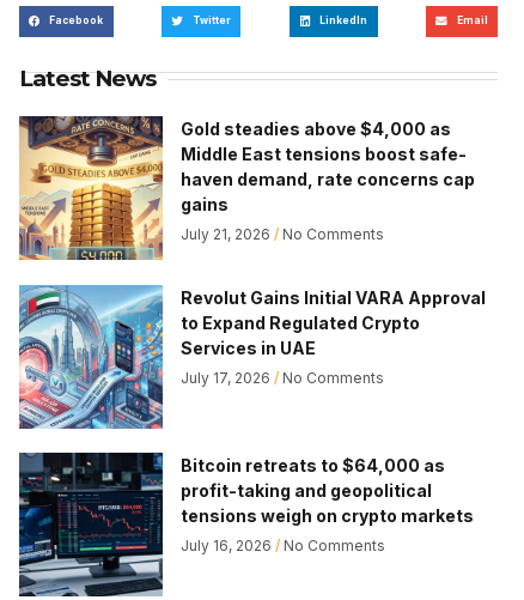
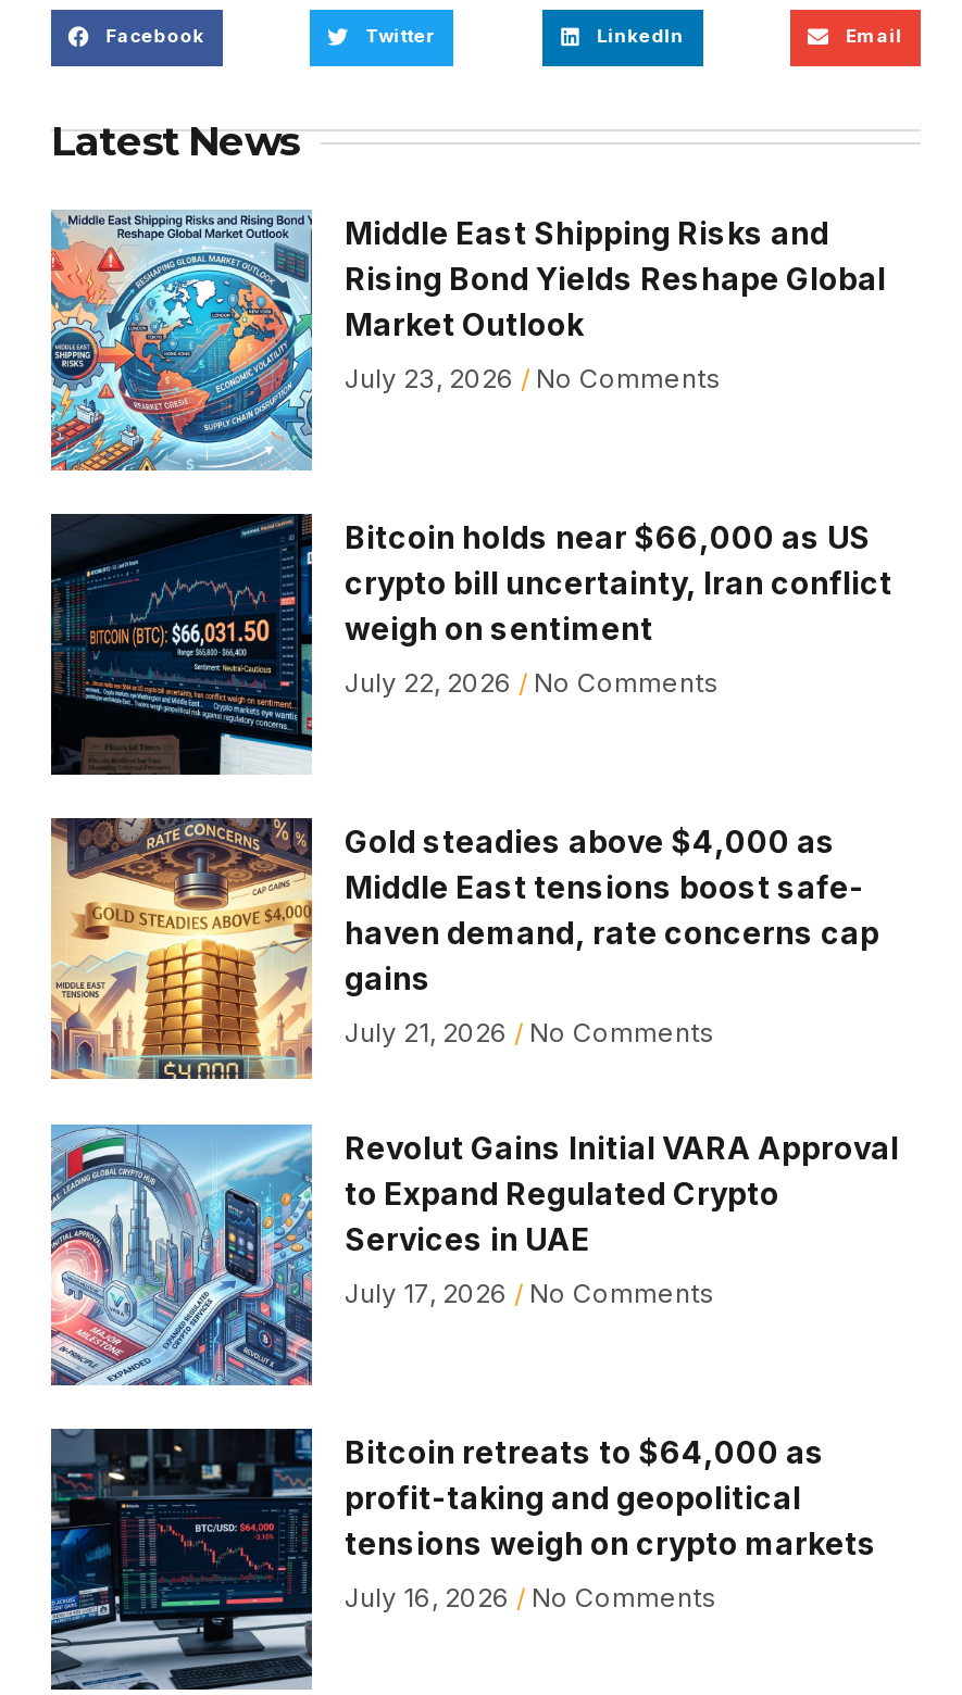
+ [image]
+ Middle East Shipping Risks and
+ Rising Bond Yields Reshape Global
+ Market Outlook
+ July 23, 2026 No Comments

+ [image]
+ Bitcoin holds near $66,000 as US
+ crypto bill uncertainty, Iran conflict
+ weigh on sentiment
+ July 22, 2026 No Comments
